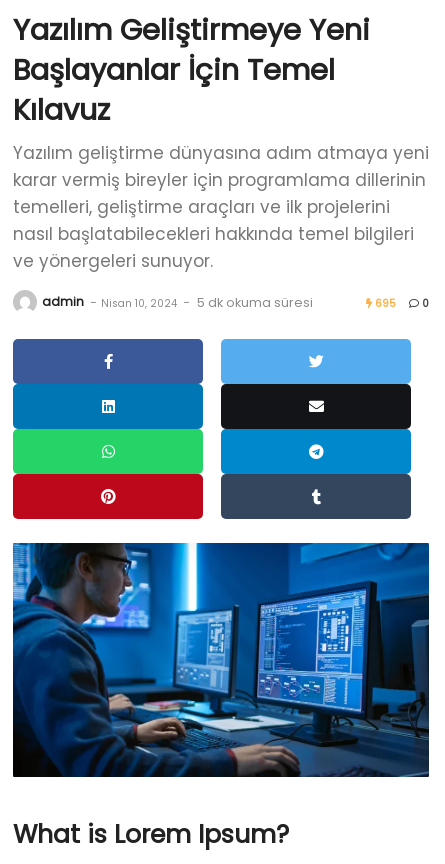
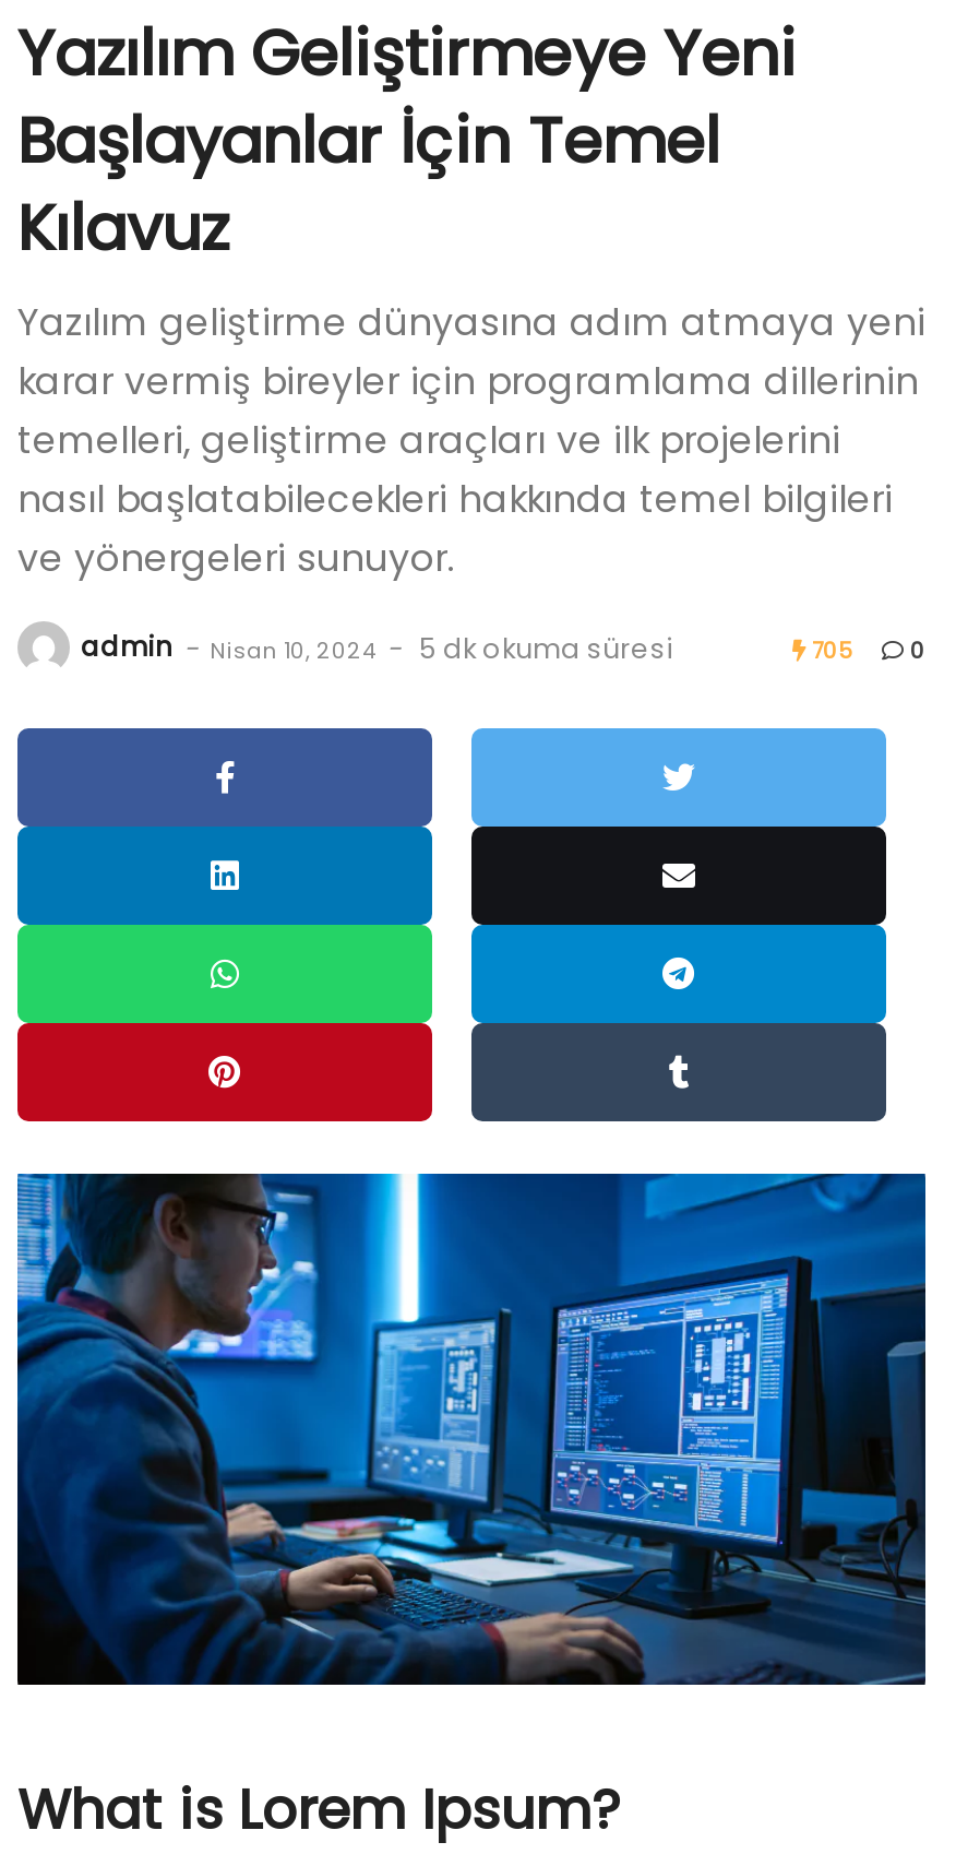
- 695 0
+ 705 0
